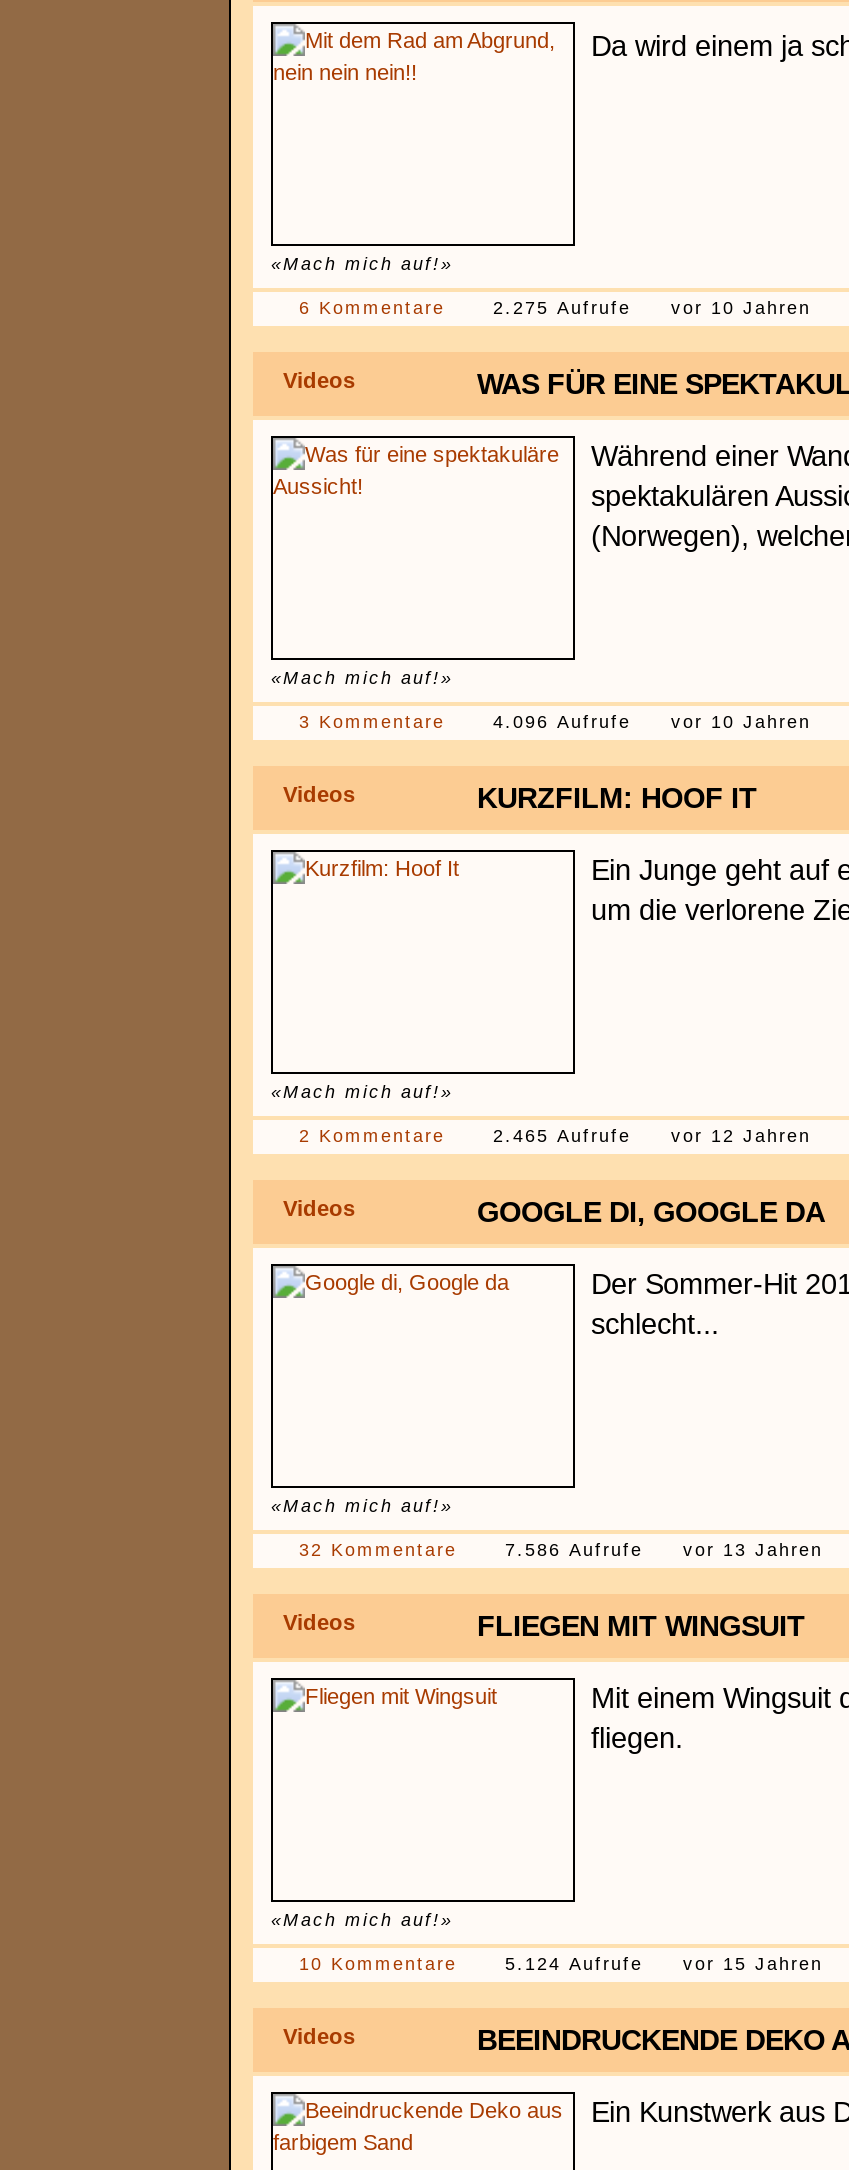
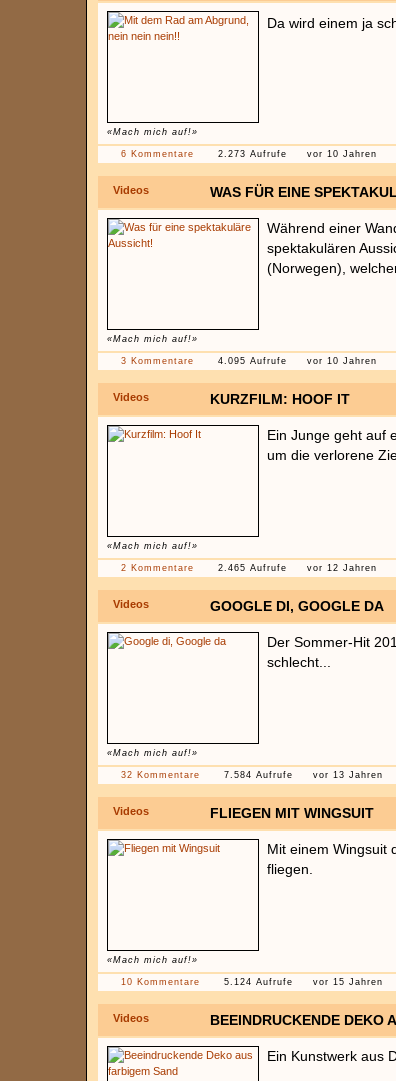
- 2.275 Aufrufe vor 10 Jahren
+ 2.273 Aufrufe vor 10 Jahren

- 4.096 Aufrufe vor 10 Jahren
+ 4.095 Aufrufe vor 10 Jahren

- 7.586 Aufrufe vor 13 Jahren
+ 7.584 Aufrufe vor 13 Jahren
